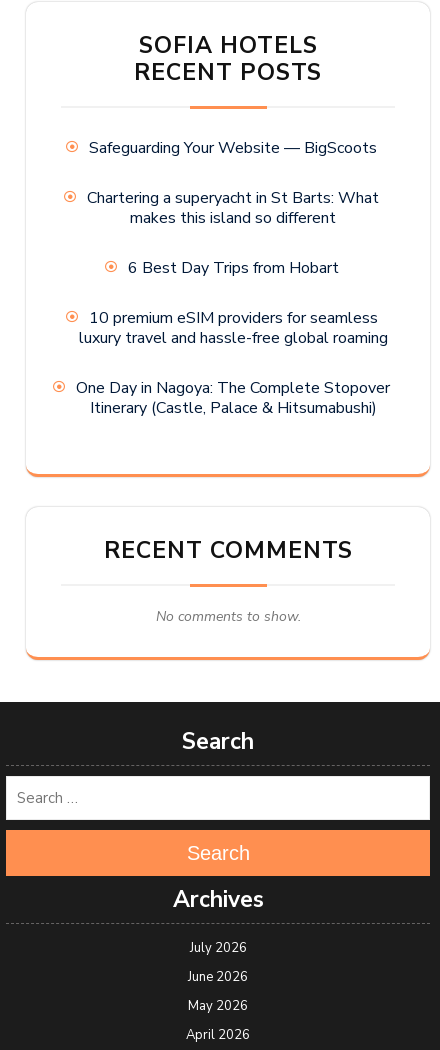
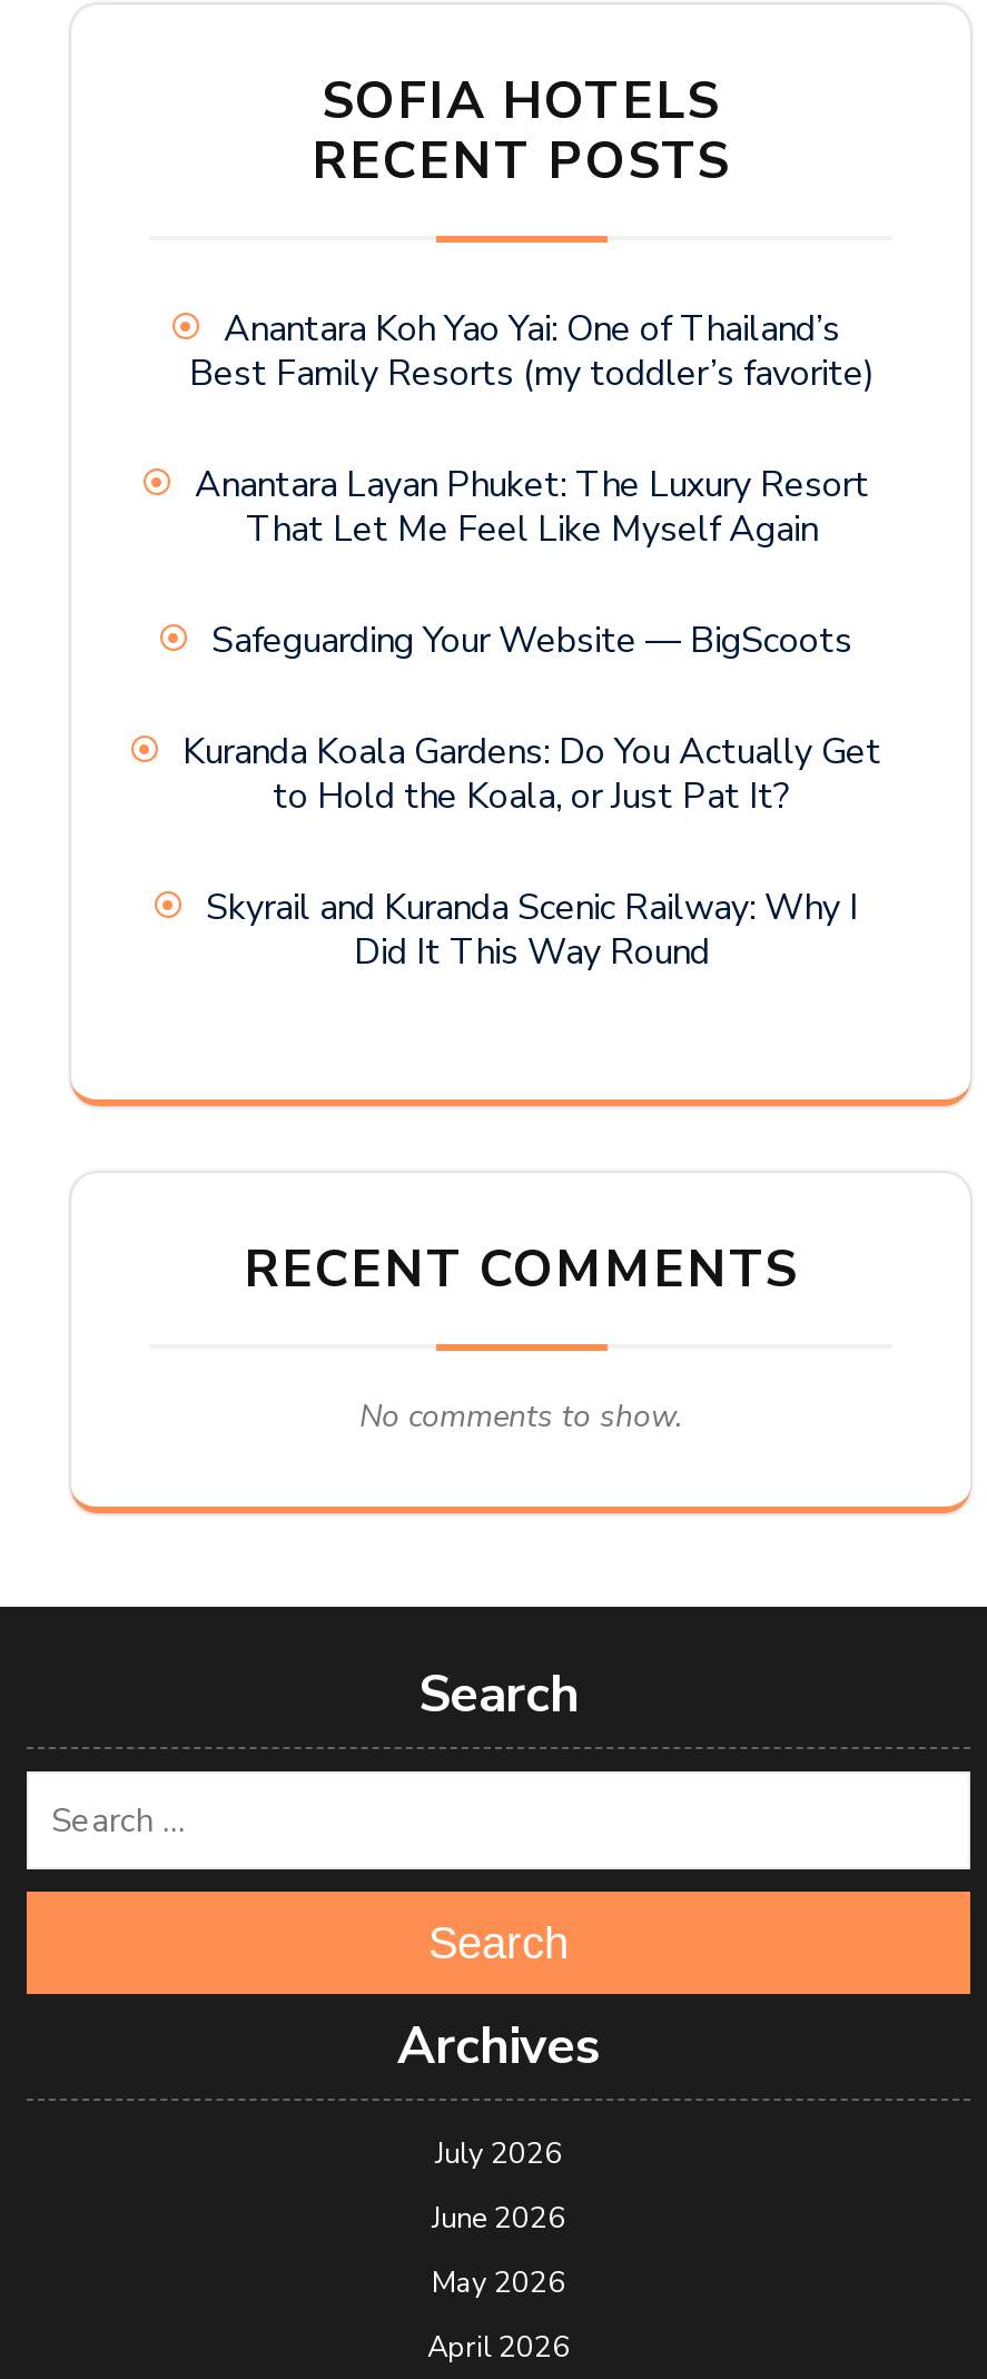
+ Anantara Koh Yao Yai: One of Thailand’s
+ Best Family Resorts (my toddler’s favorite)
+ Anantara Layan Phuket: The Luxury Resort
+ That Let Me Feel Like Myself Again

moved down: Safeguarding Your Website — BigScoots

- Chartering a superyacht in St Barts: What
- makes this island so different
- 6 Best Day Trips from Hobart
- 10 premium eSIM providers for seamless
- luxury travel and hassle-free global roaming
- One Day in Nagoya: The Complete Stopover
- Itinerary (Castle, Palace & Hitsumabushi)
+ Kuranda Koala Gardens: Do You Actually Get
+ to Hold the Koala, or Just Pat It?
+ Skyrail and Kuranda Scenic Railway: Why I
+ Did It This Way Round
